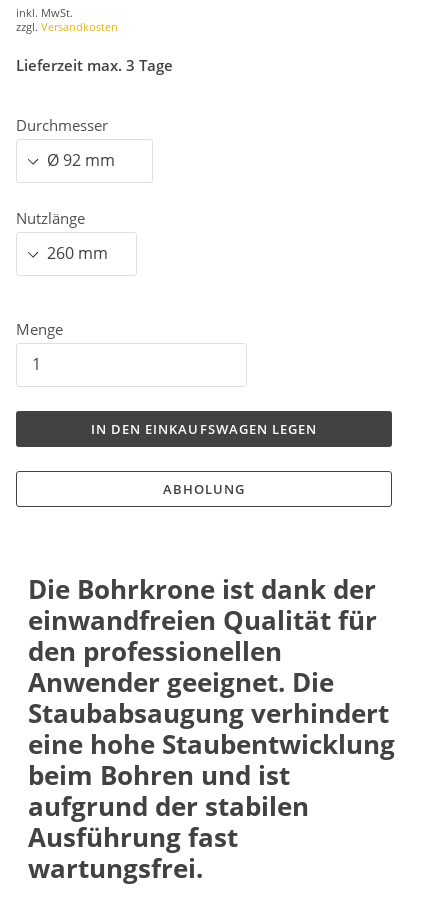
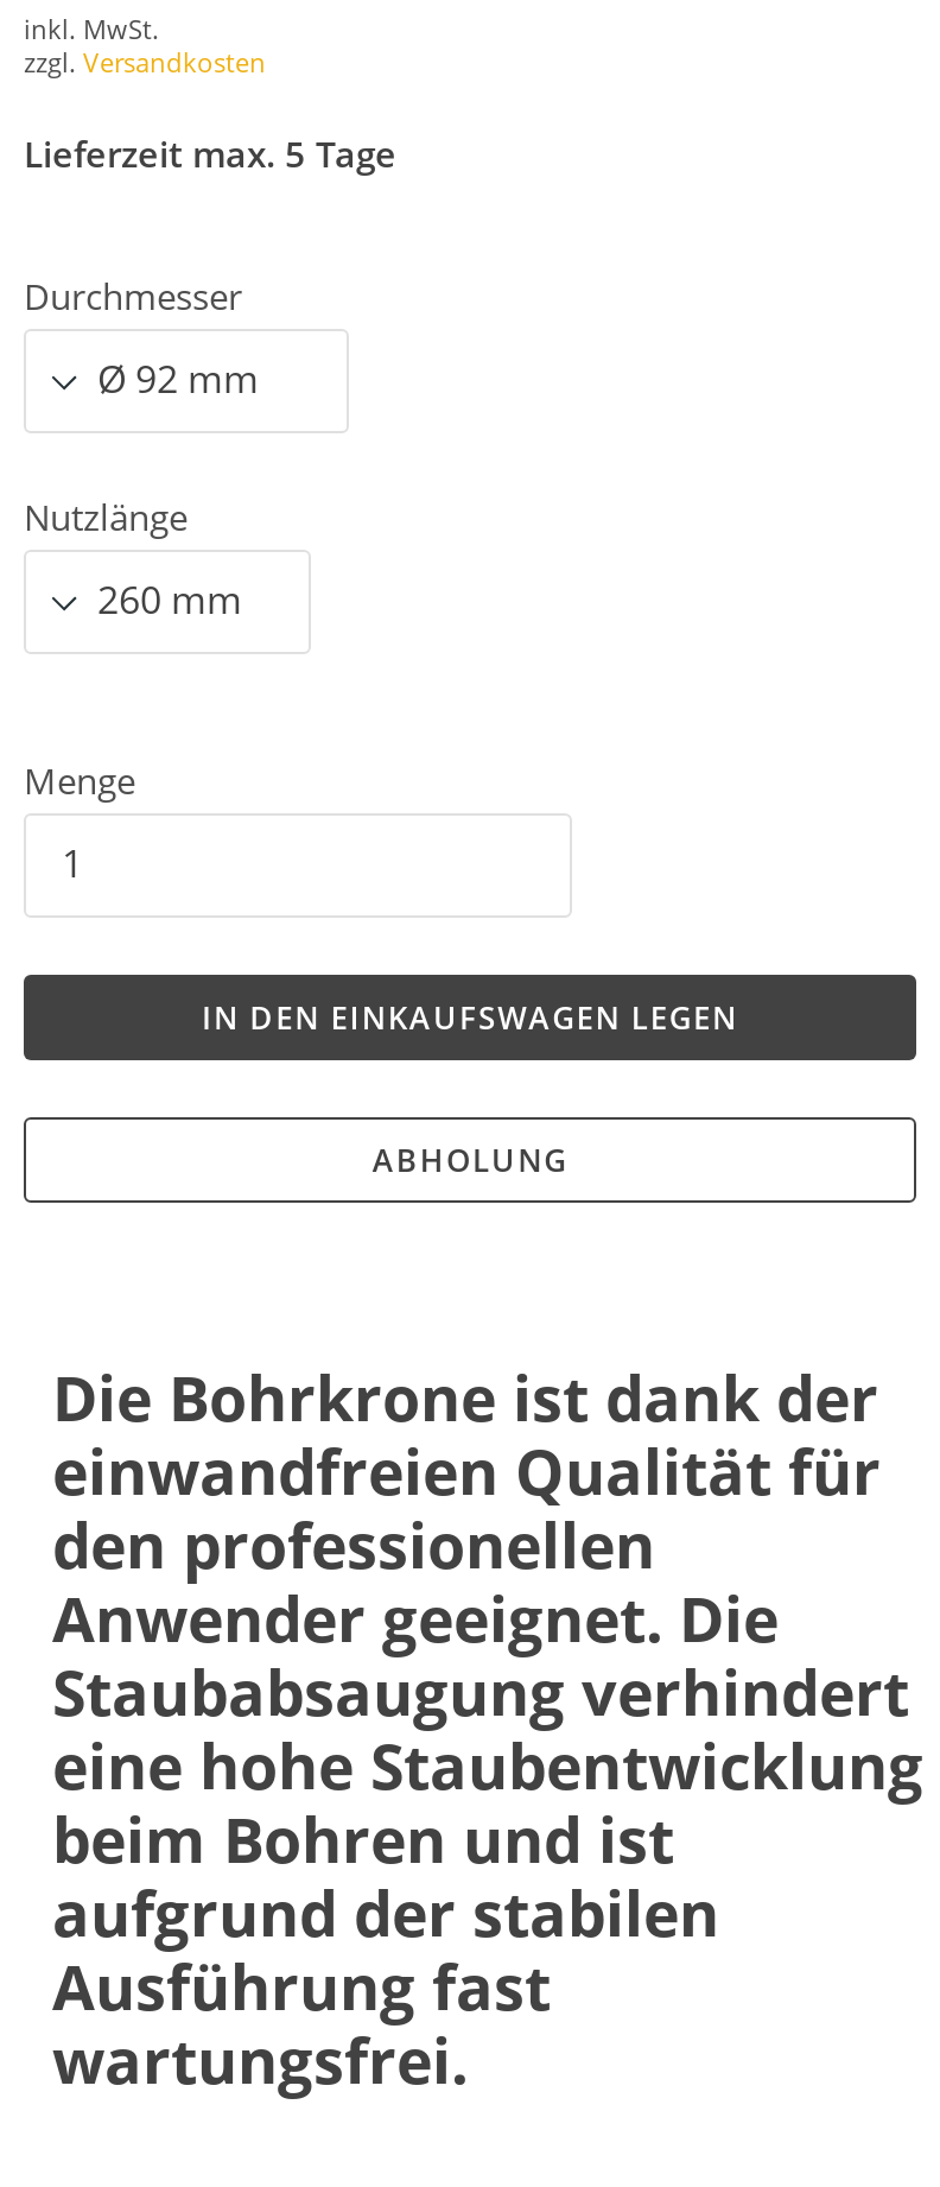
- Lieferzeit max. 3 Tage
+ Lieferzeit max. 5 Tage
